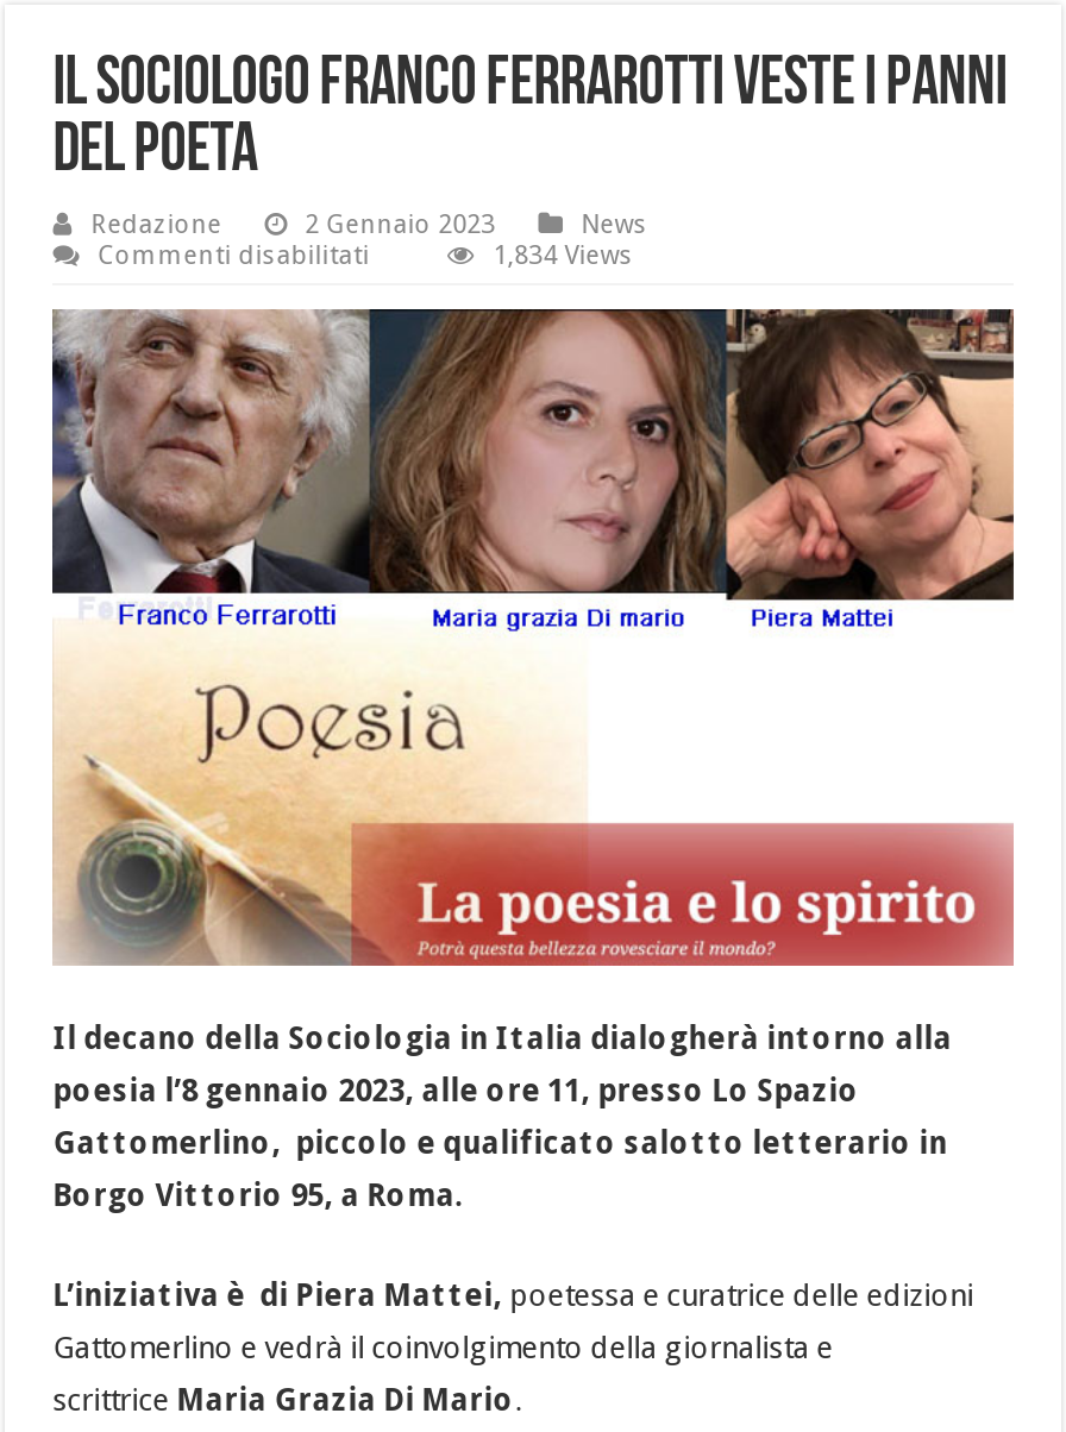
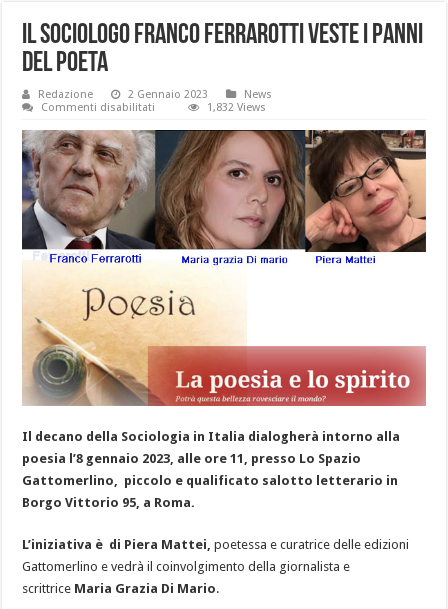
- 1,834 Views
+ 1,832 Views
